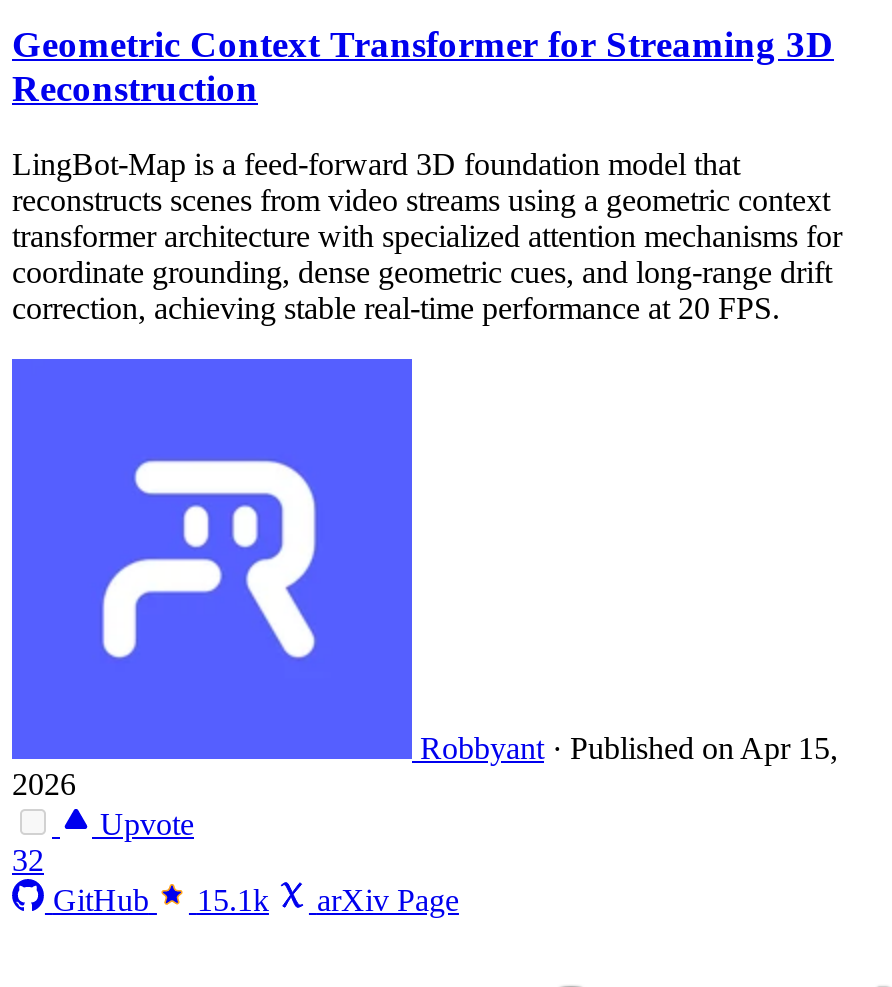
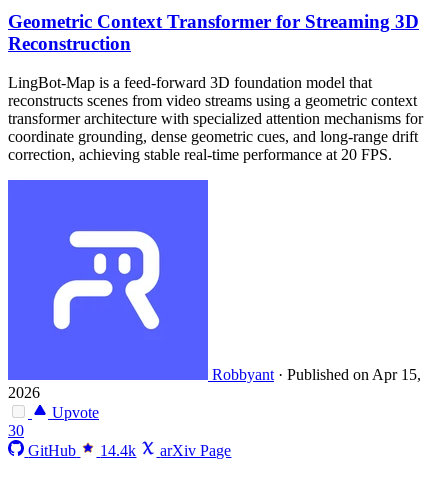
- 32
+ 30

- GitHub 15.1k arXiv Page
+ GitHub 14.4k arXiv Page
